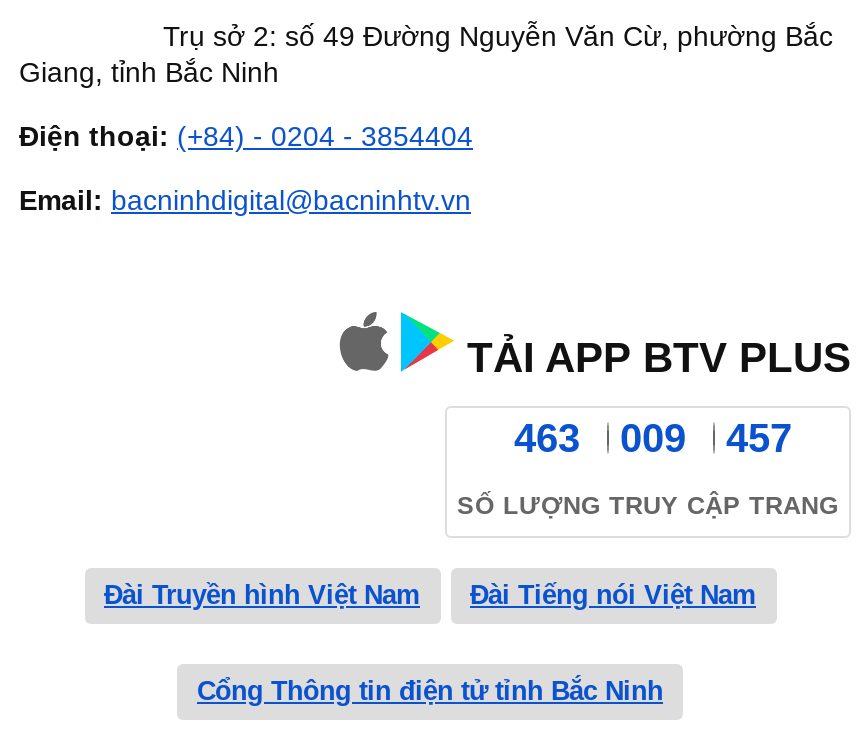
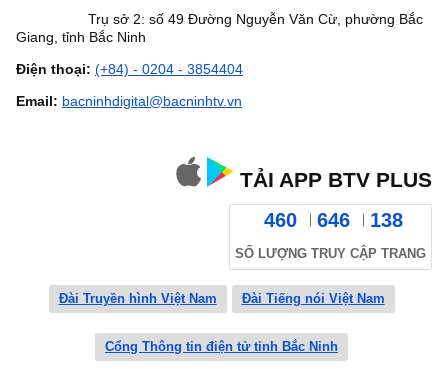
- 463
+ 460

- 009
+ 646

- 457
+ 138
